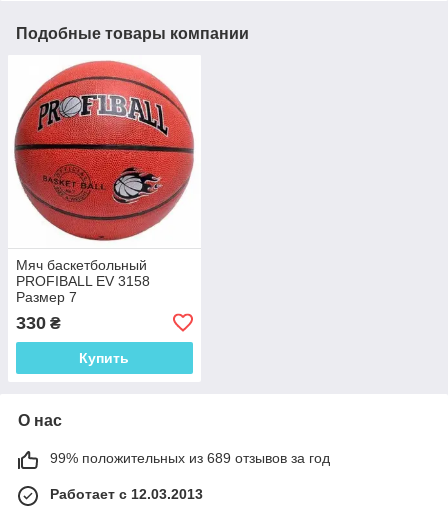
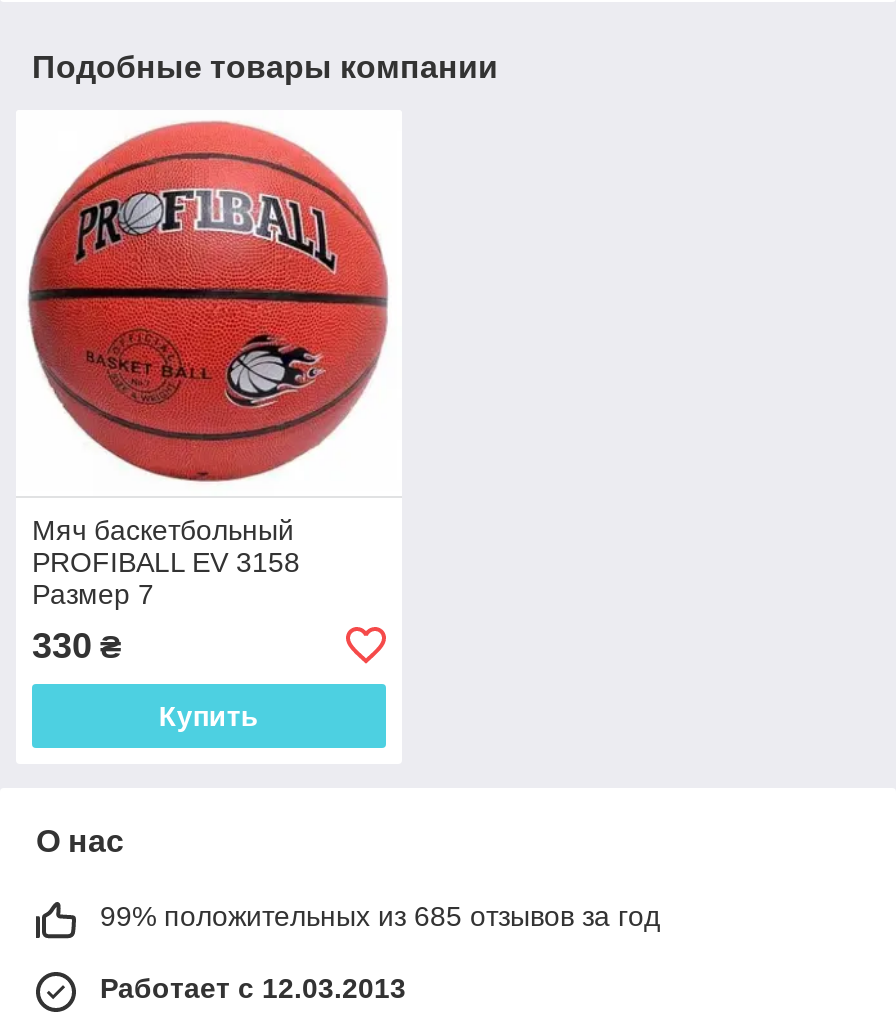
- 99% положительных из 689 отзывов за год
+ 99% положительных из 685 отзывов за год
